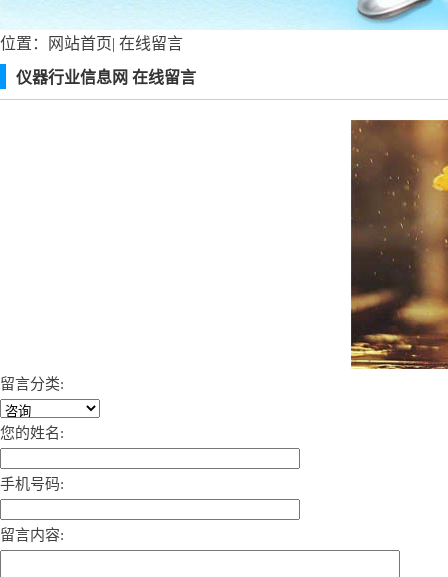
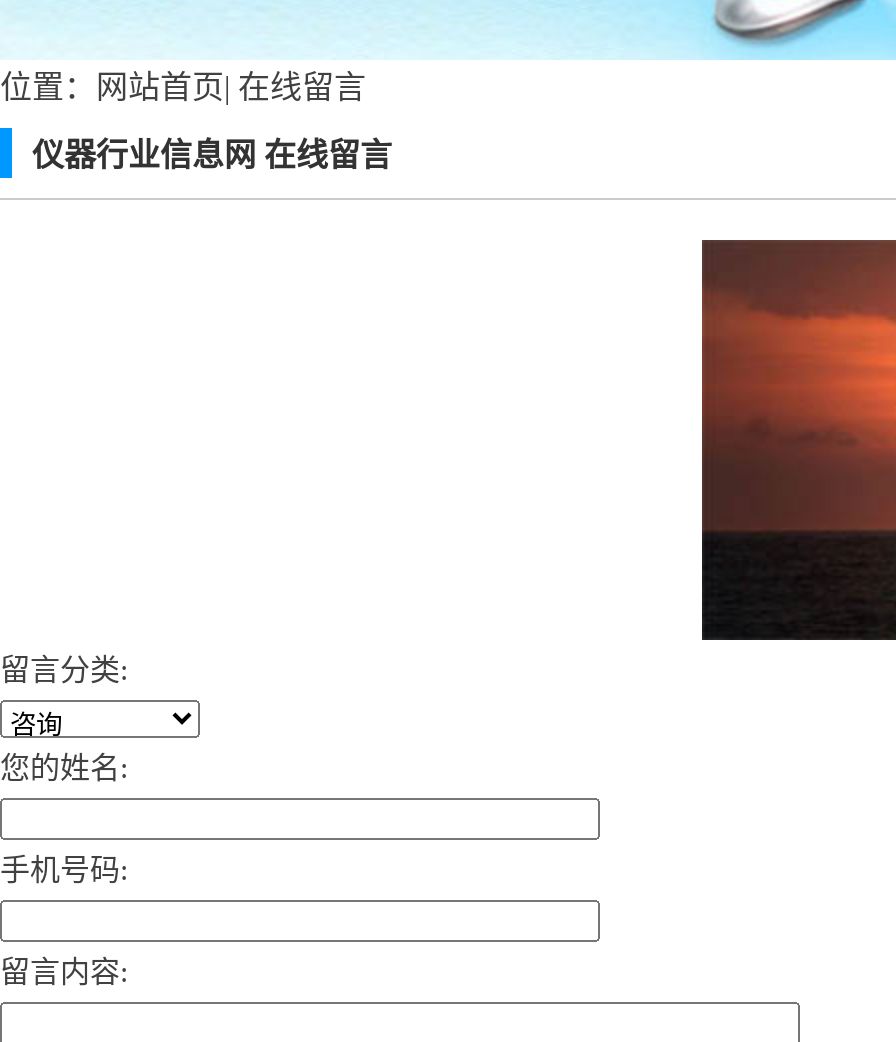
- [image]
+ [image]
